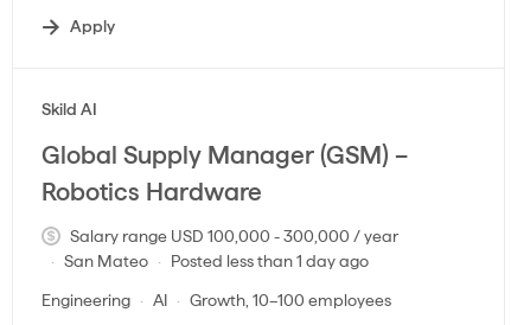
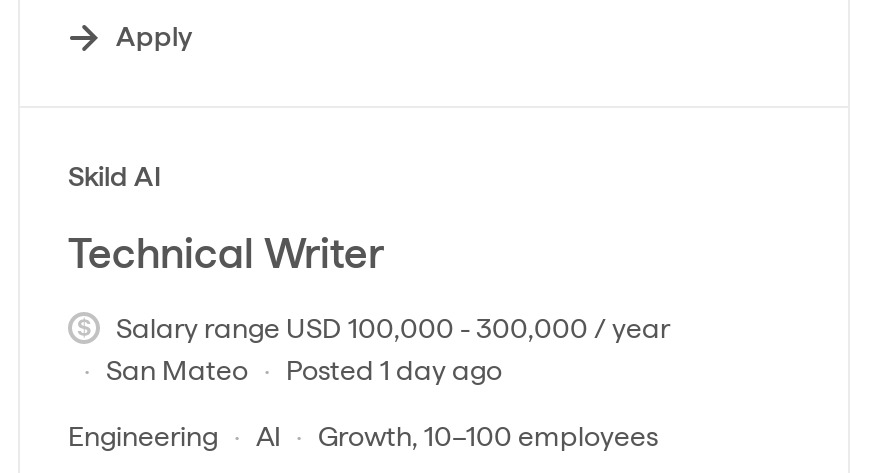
- Global Supply Manager (GSM) –
- Robotics Hardware
+ Technical Writer

- Posted less than 1 day ago
+ Posted 1 day ago
